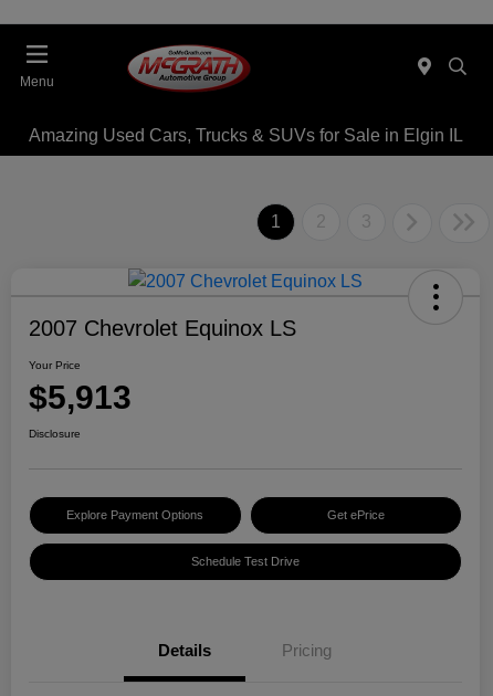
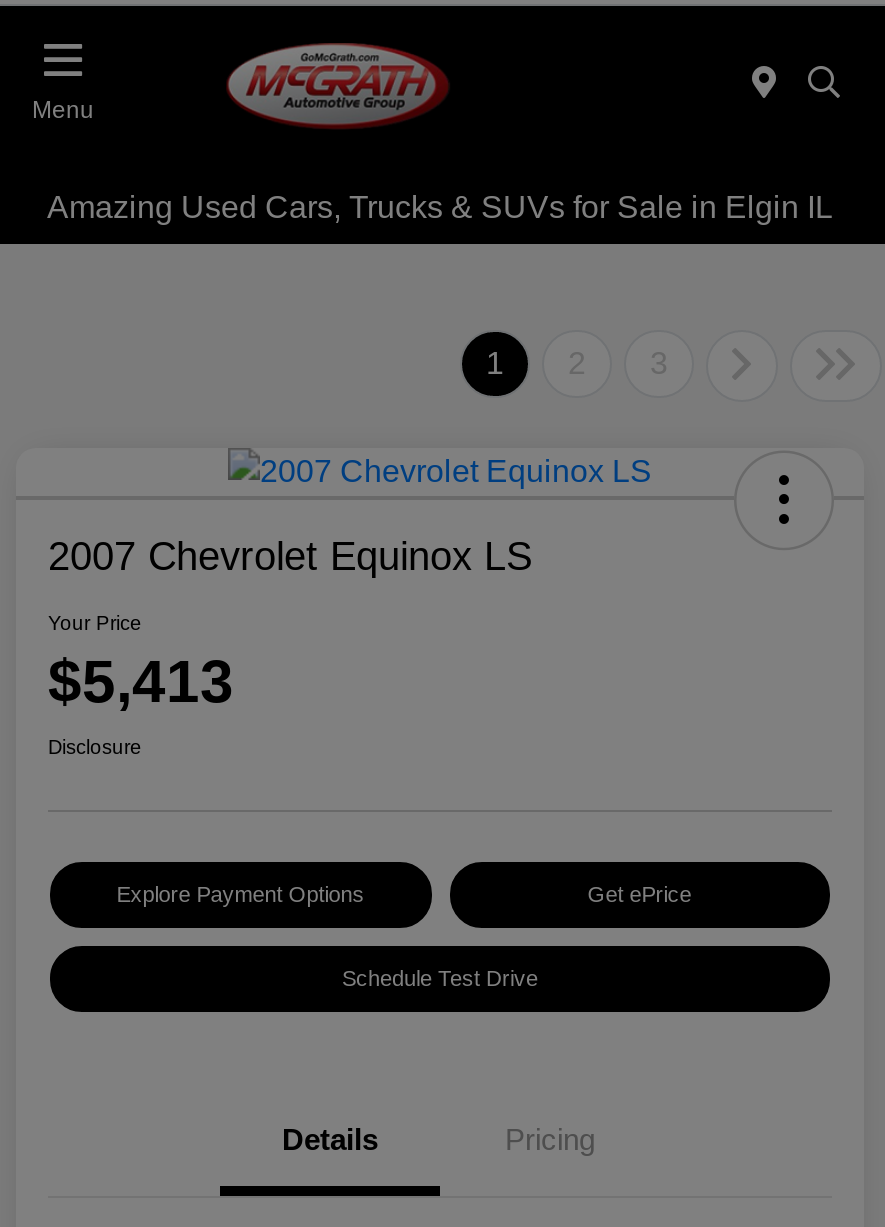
- $5,913
+ $5,413
